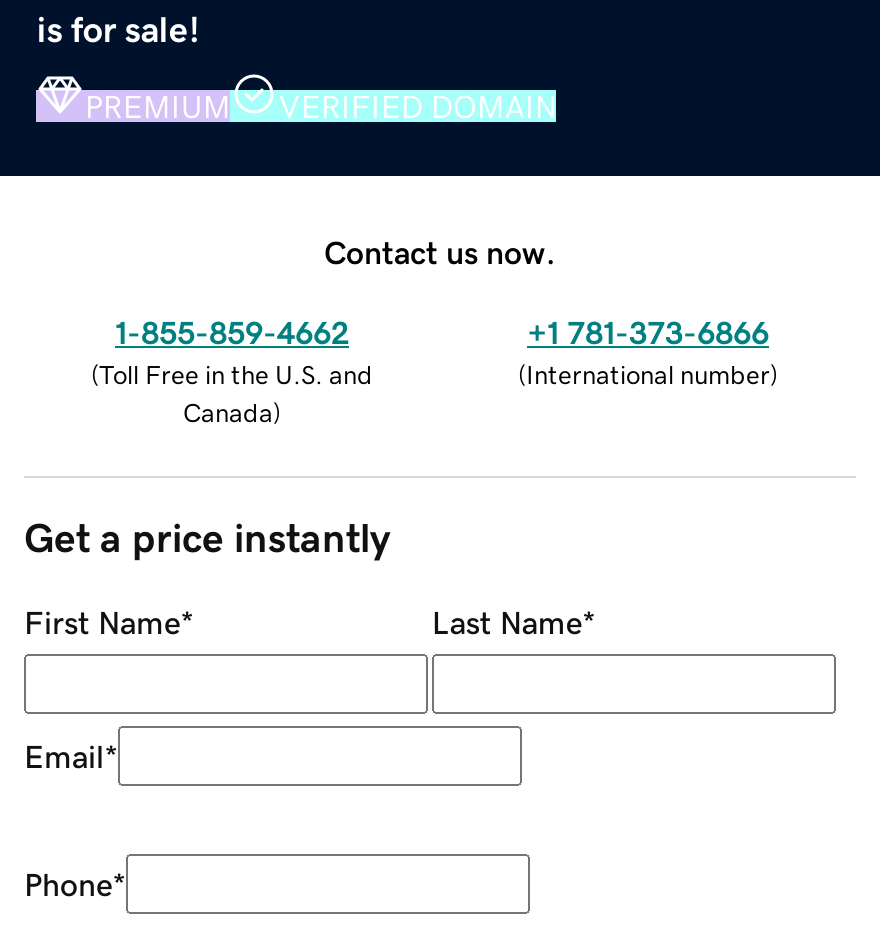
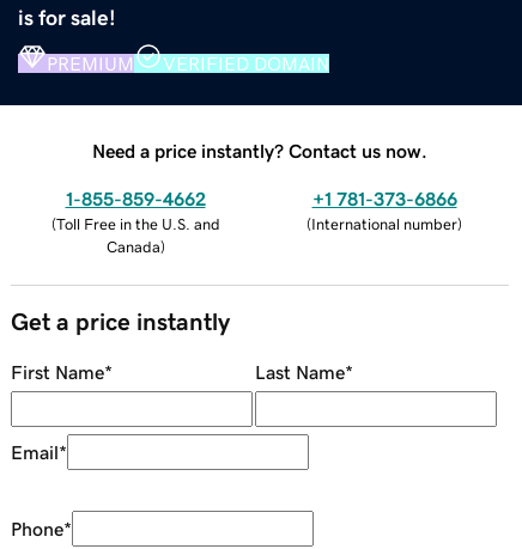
- Contact us now.
+ Need a price instantly? Contact us now.
